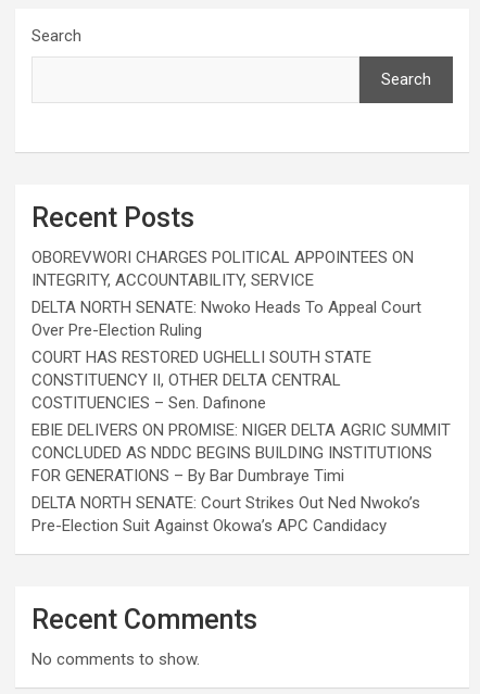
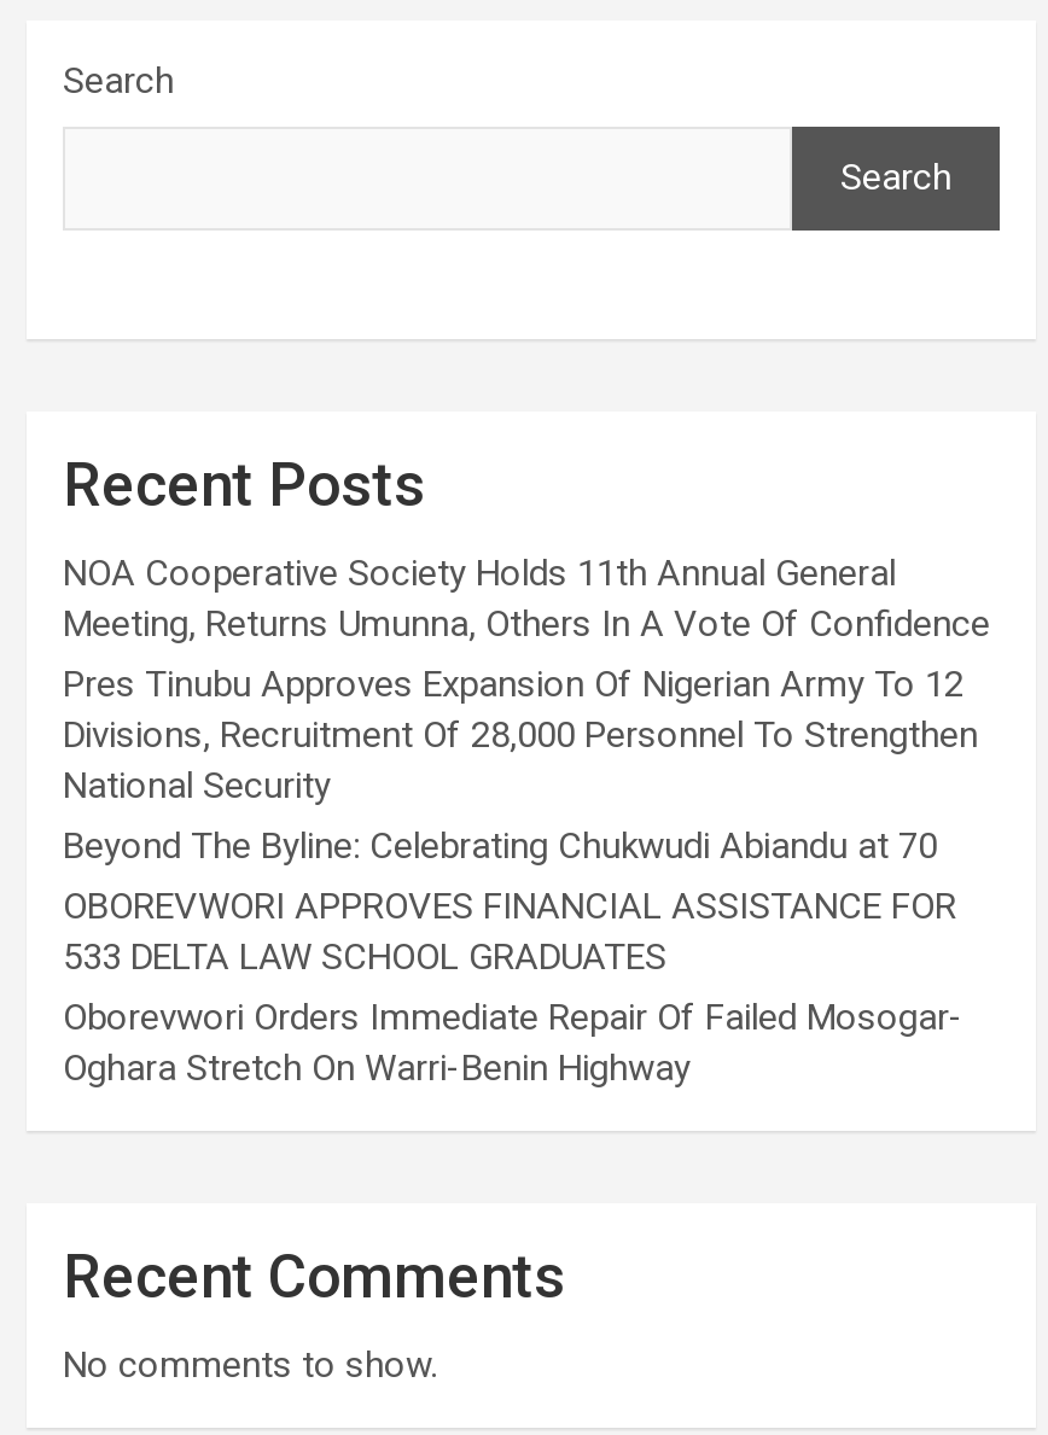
- OBOREVWORI CHARGES POLITICAL APPOINTEES ON
- INTEGRITY, ACCOUNTABILITY, SERVICE
- DELTA NORTH SENATE: Nwoko Heads To Appeal Court
- Over Pre-Election Ruling
- COURT HAS RESTORED UGHELLI SOUTH STATE
- CONSTITUENCY II, OTHER DELTA CENTRAL
- COSTITUENCIES – Sen. Dafinone
- EBIE DELIVERS ON PROMISE: NIGER DELTA AGRIC SUMMIT
- CONCLUDED AS NDDC BEGINS BUILDING INSTITUTIONS
- FOR GENERATIONS – By Bar Dumbraye Timi
- DELTA NORTH SENATE: Court Strikes Out Ned Nwoko’s
- Pre-Election Suit Against Okowa’s APC Candidacy
+ NOA Cooperative Society Holds 11th Annual General
+ Meeting, Returns Umunna, Others In A Vote Of Confidence
+ Pres Tinubu Approves Expansion Of Nigerian Army To 12
+ Divisions, Recruitment Of 28,000 Personnel To Strengthen
+ National Security
+ Beyond The Byline: Celebrating Chukwudi Abiandu at 70
+ OBOREVWORI APPROVES FINANCIAL ASSISTANCE FOR
+ 533 DELTA LAW SCHOOL GRADUATES
+ Oborevwori Orders Immediate Repair Of Failed Mosogar-
+ Oghara Stretch On Warri-Benin Highway
